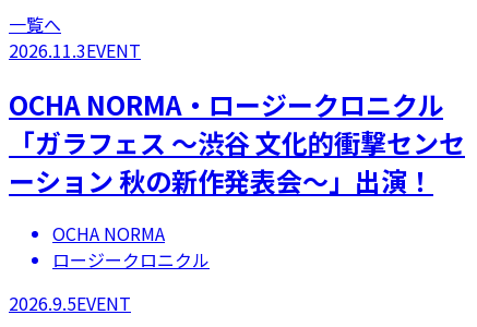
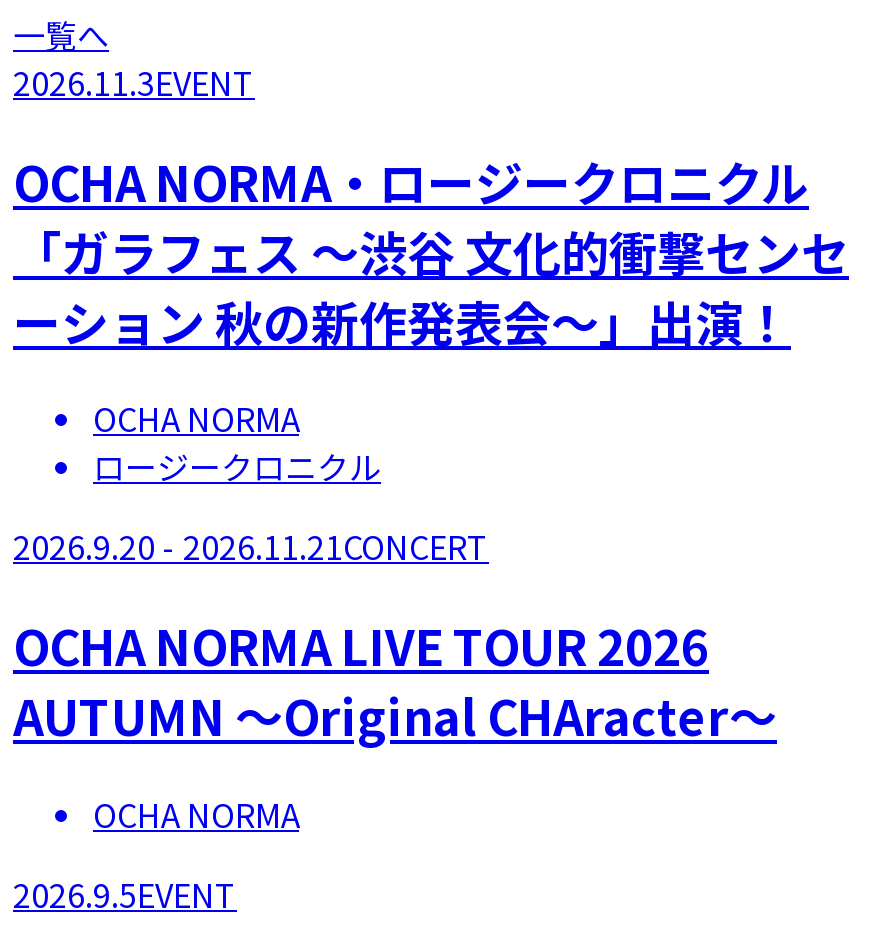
+ 2026.9.20 - 2026.11.21CONCERT
+ OCHA NORMA LIVE TOUR 2026
+ AUTUMN ～Original CHAracter～
+ OCHA NORMA
